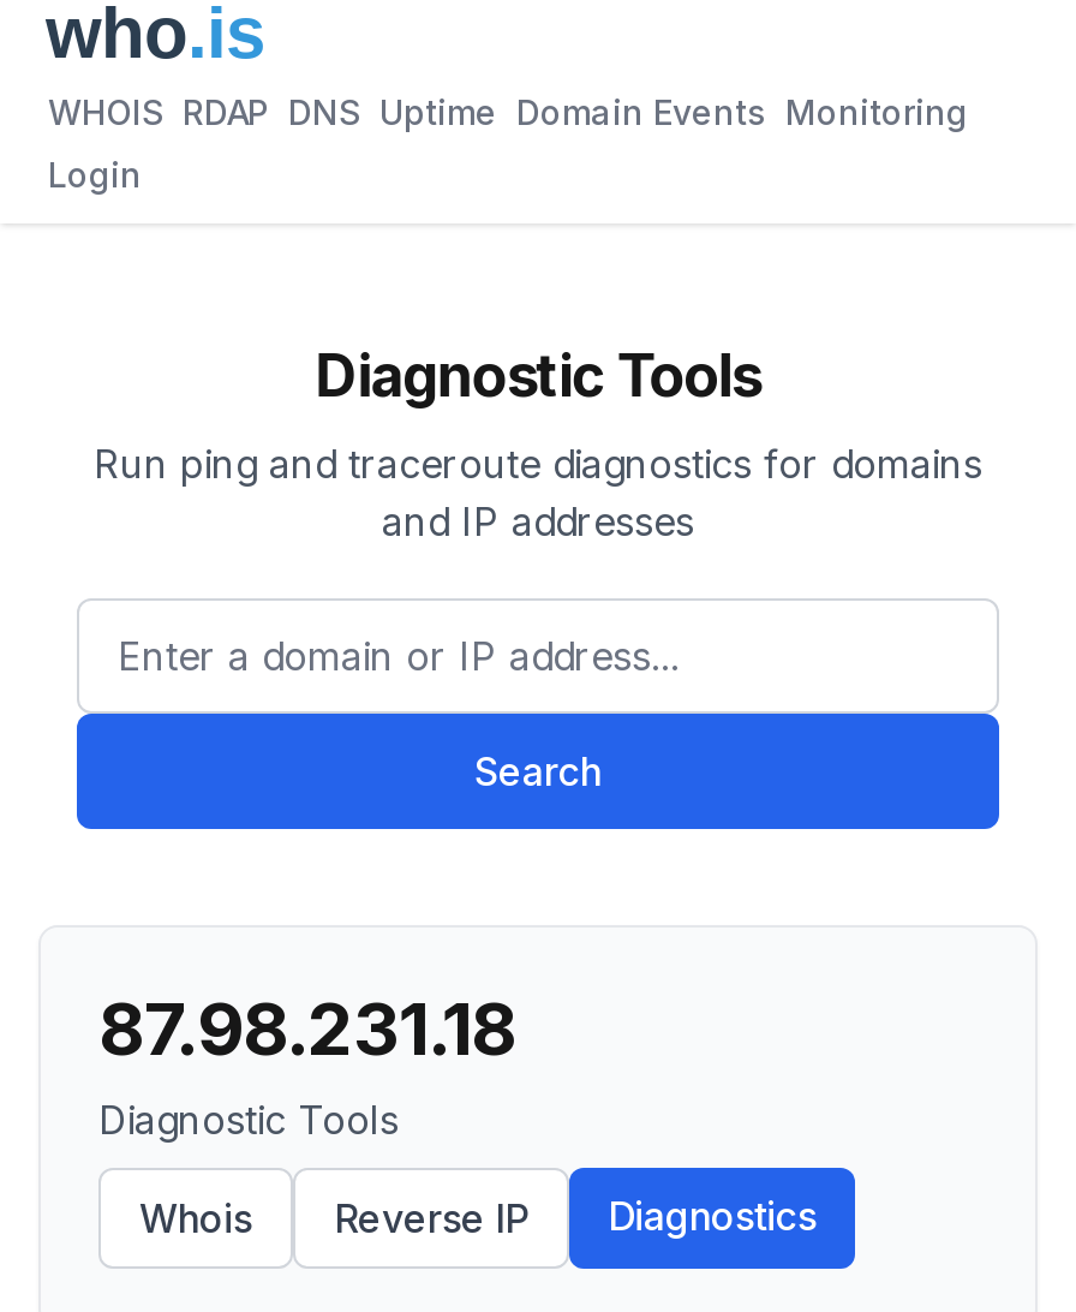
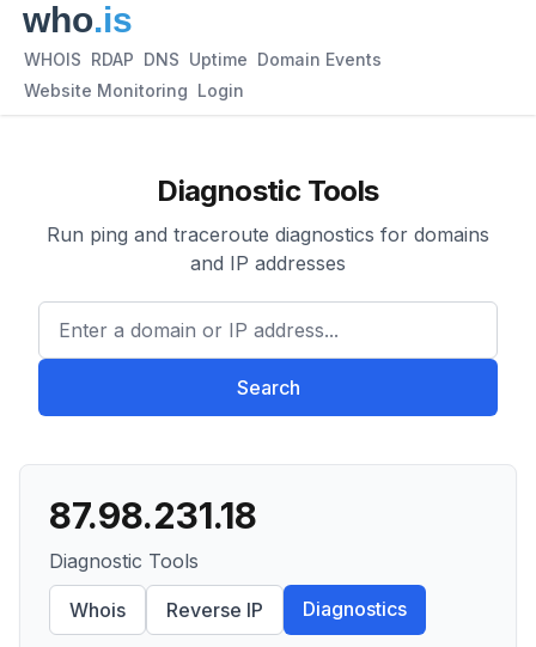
- WHOIS RDAP DNS Uptime Domain Events Monitoring
+ WHOIS RDAP DNS Uptime Domain Events

- Login
+ Website Monitoring Login
